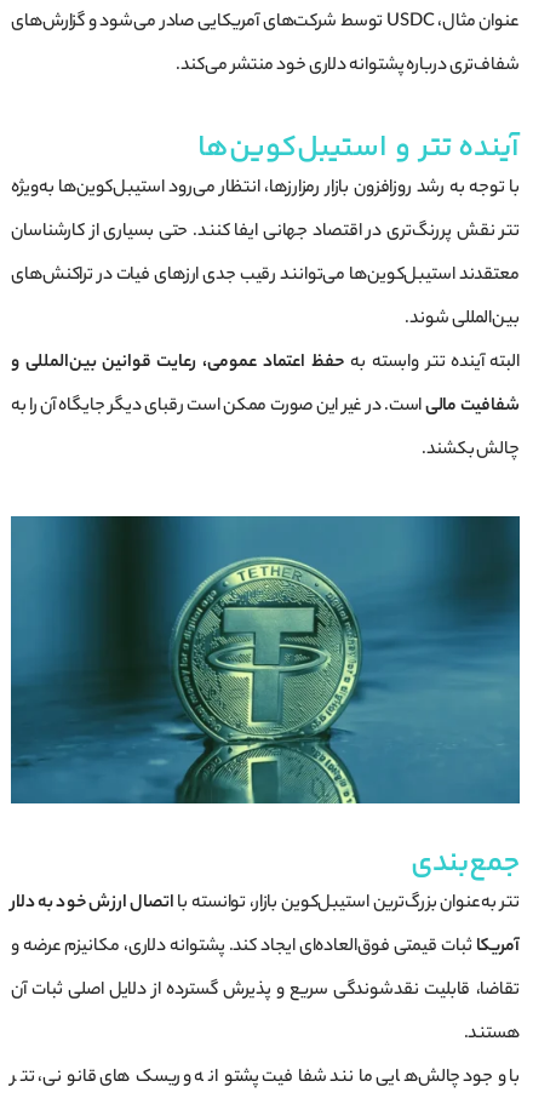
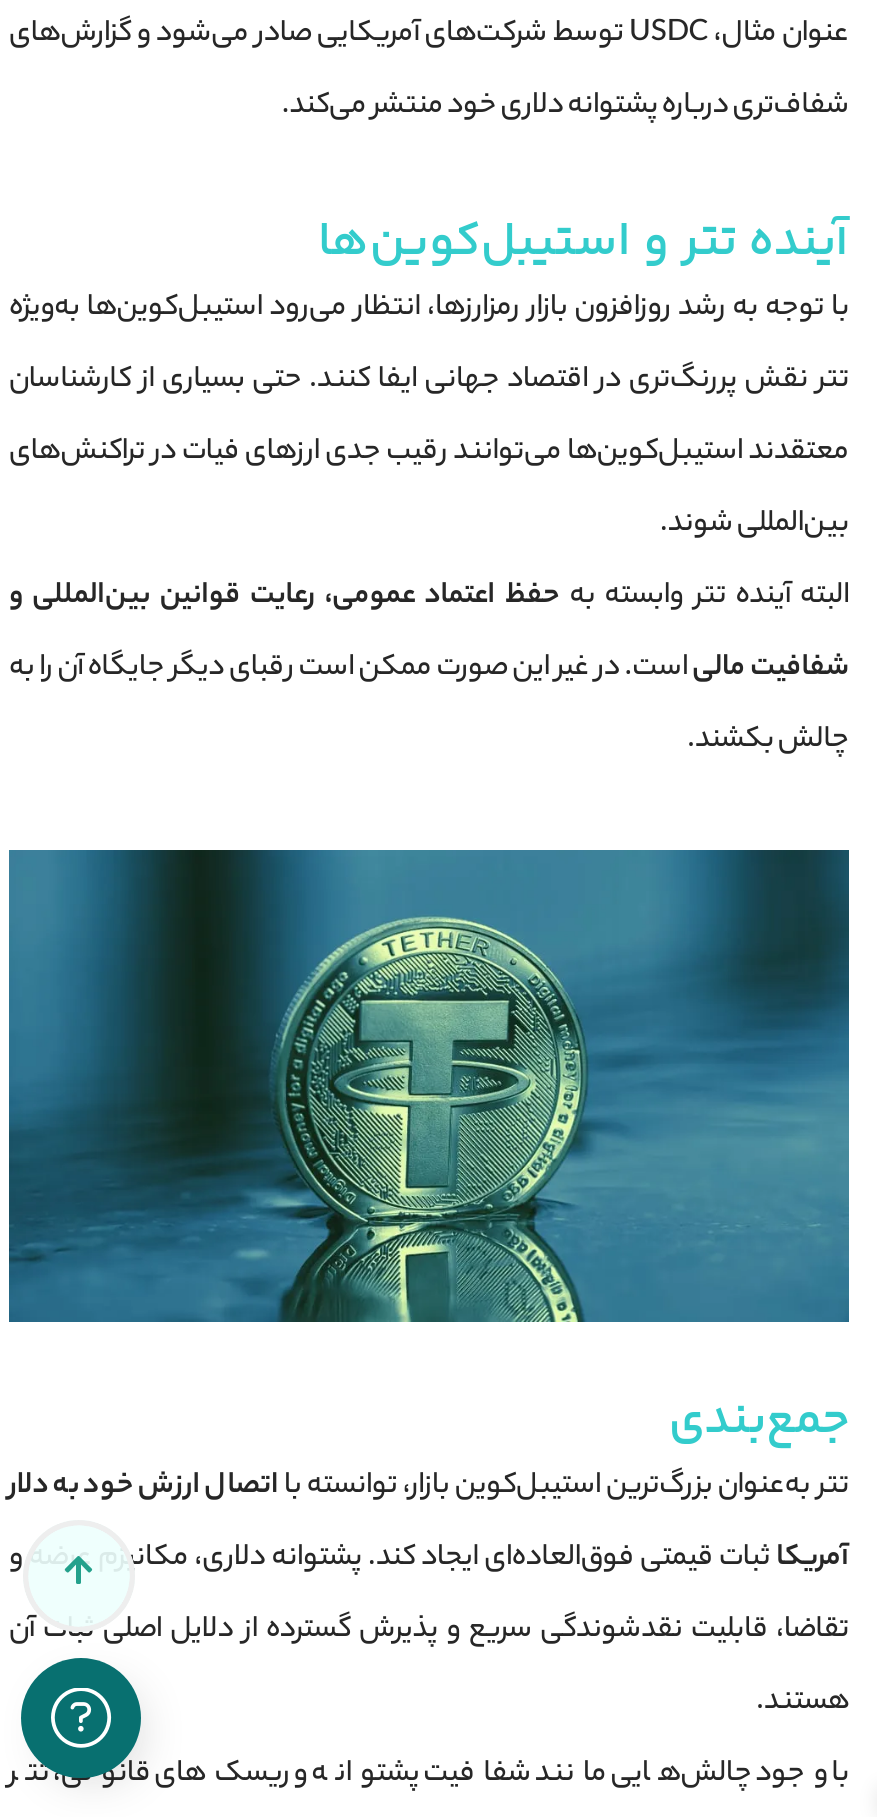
+ [image]
